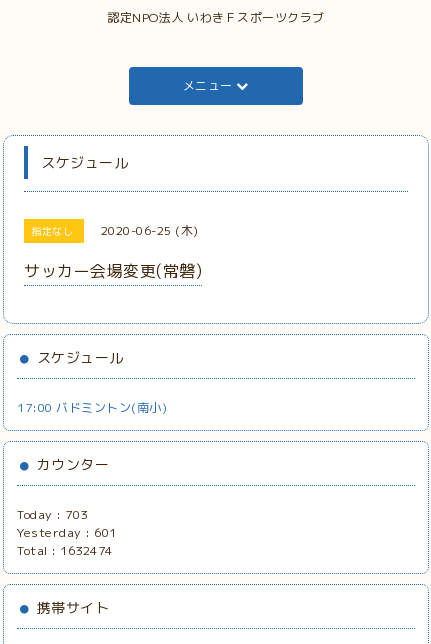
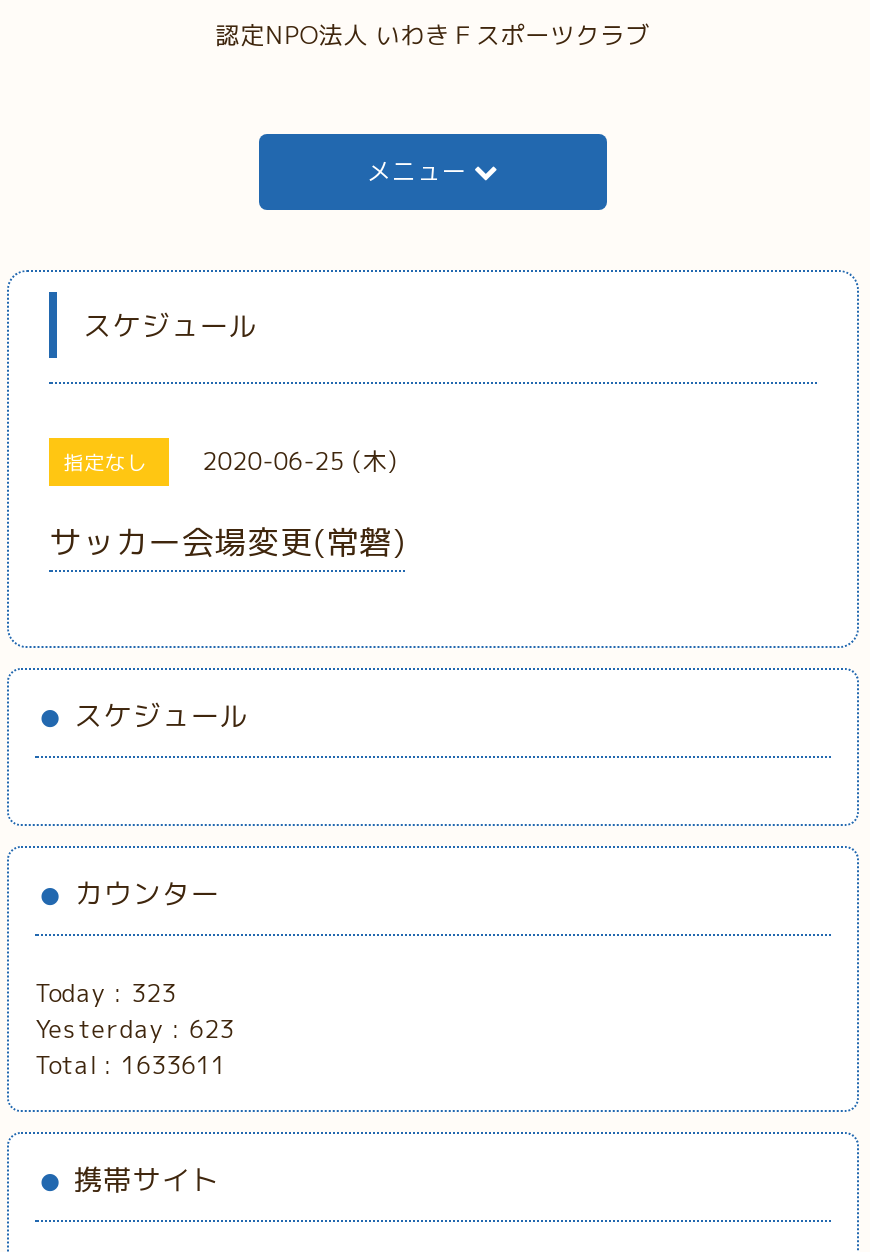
- 17:00 バドミントン(南小)

- Today : 703
+ Today : 323

- Yesterday : 601
+ Yesterday : 623

- Total : 1632474
+ Total : 1633611
